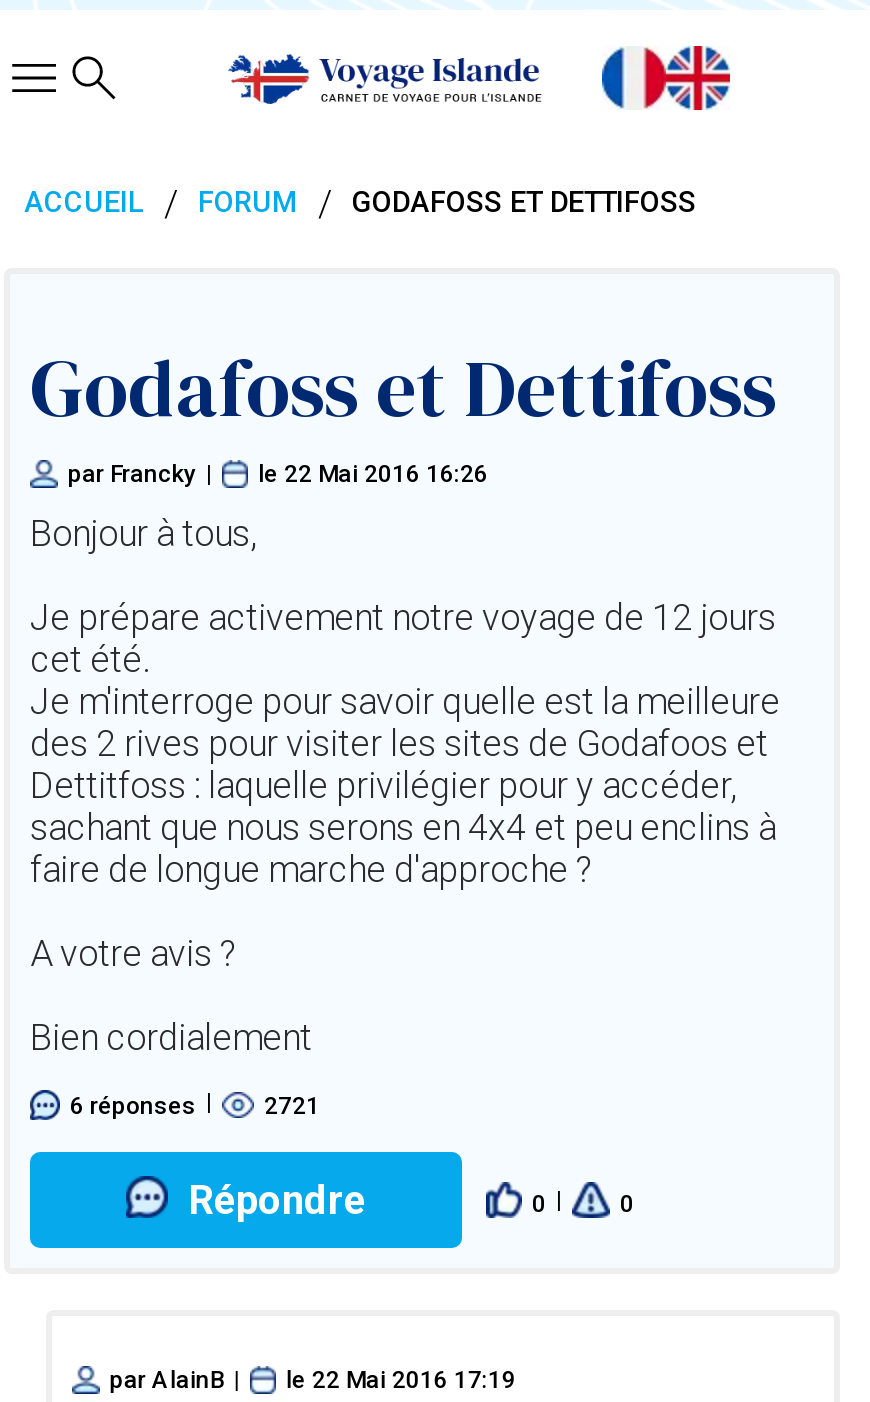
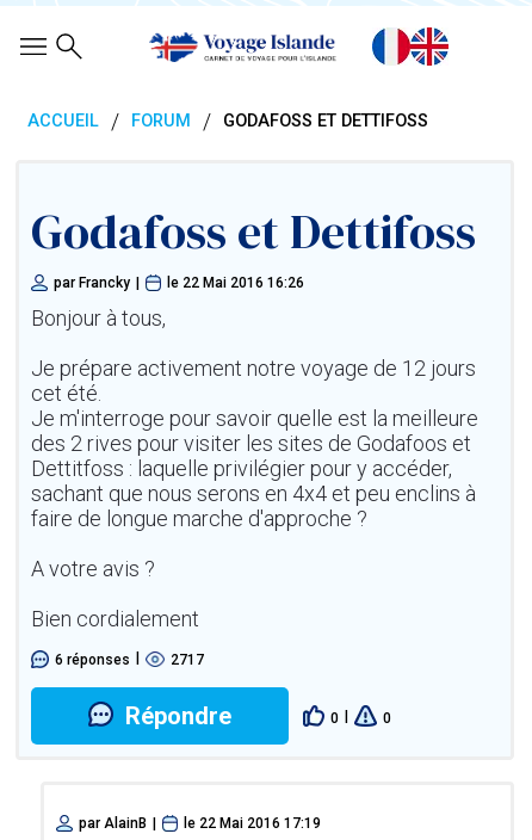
- 2721
+ 2717
